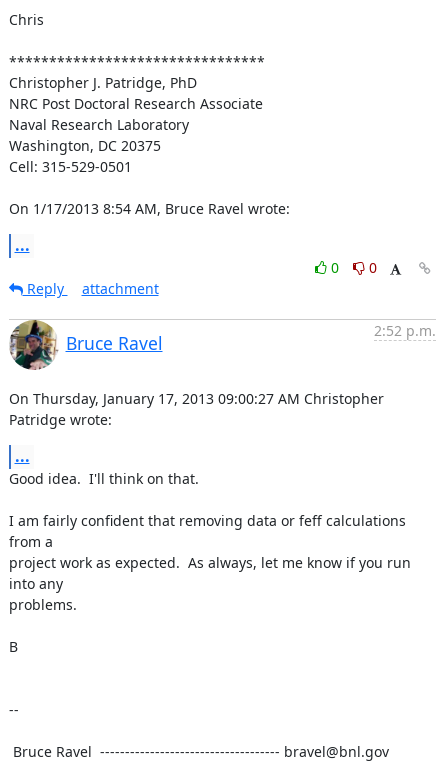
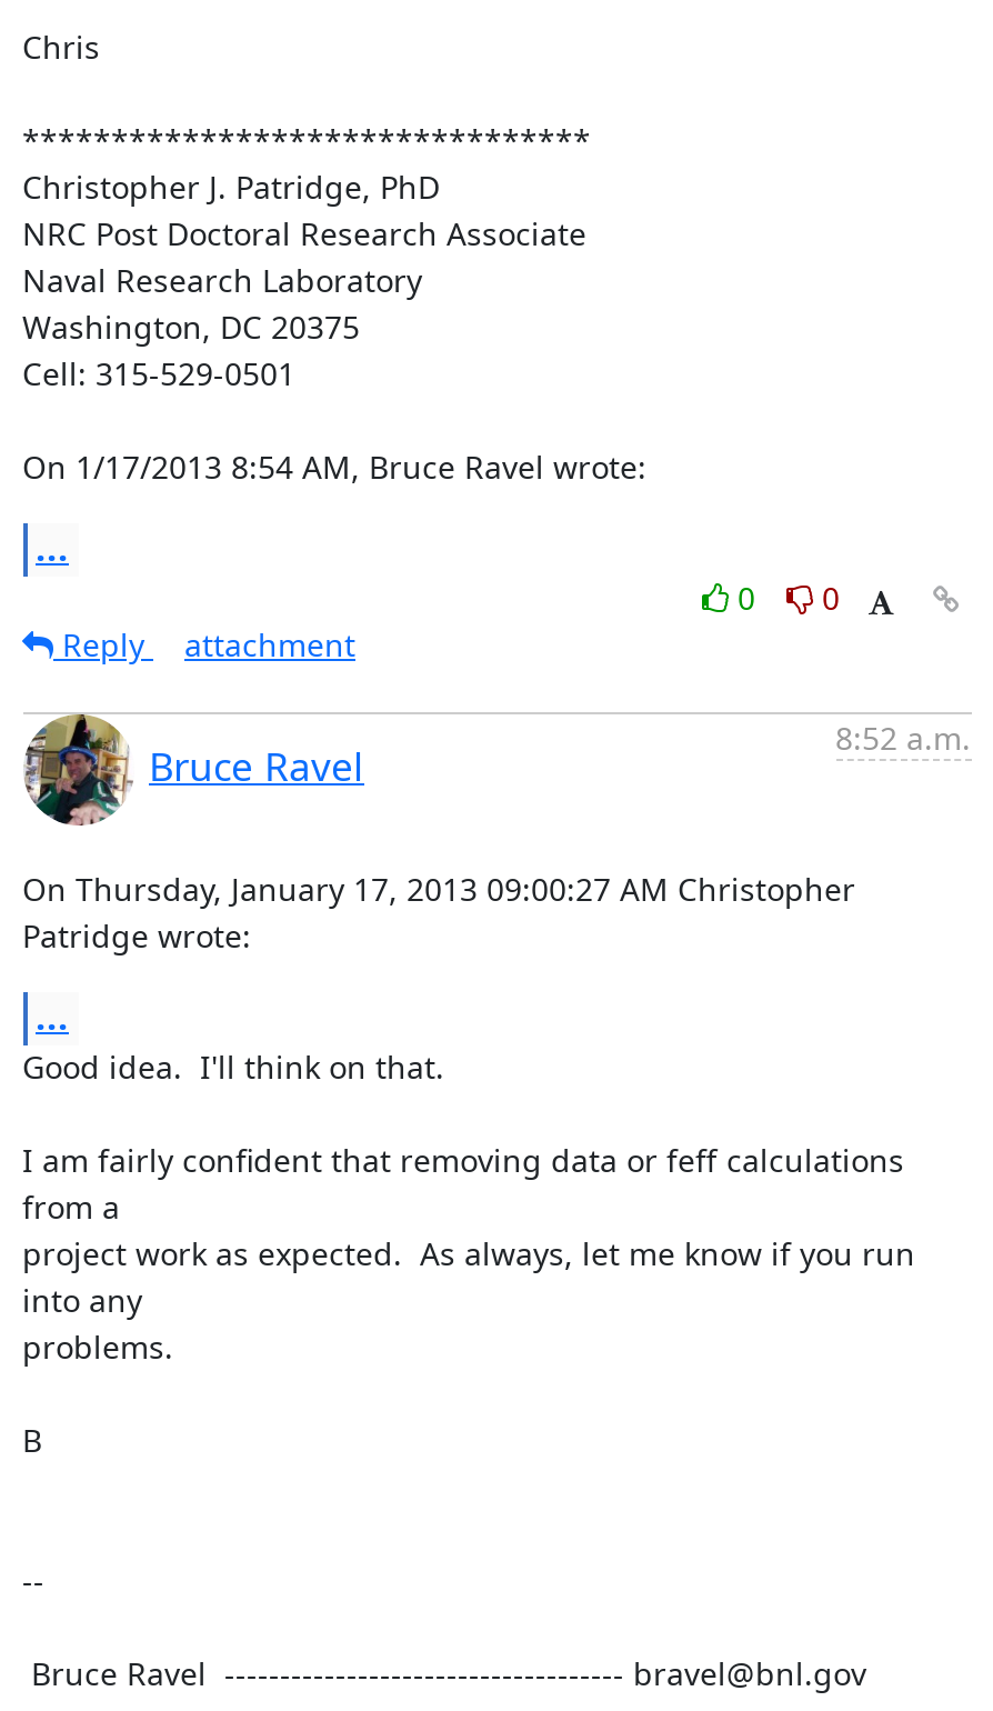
- 2:52 p.m.
+ 8:52 a.m.
